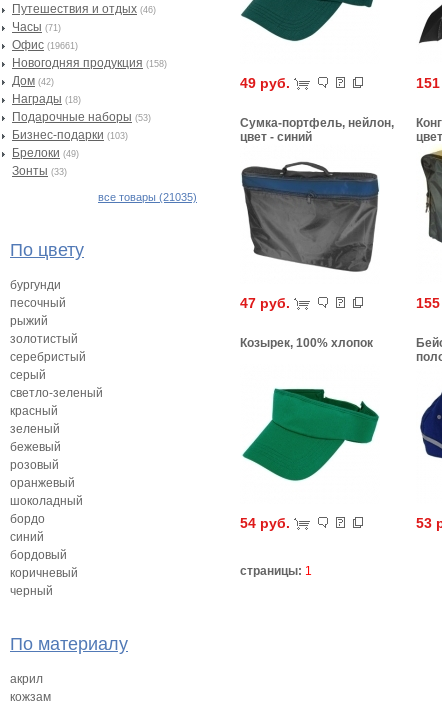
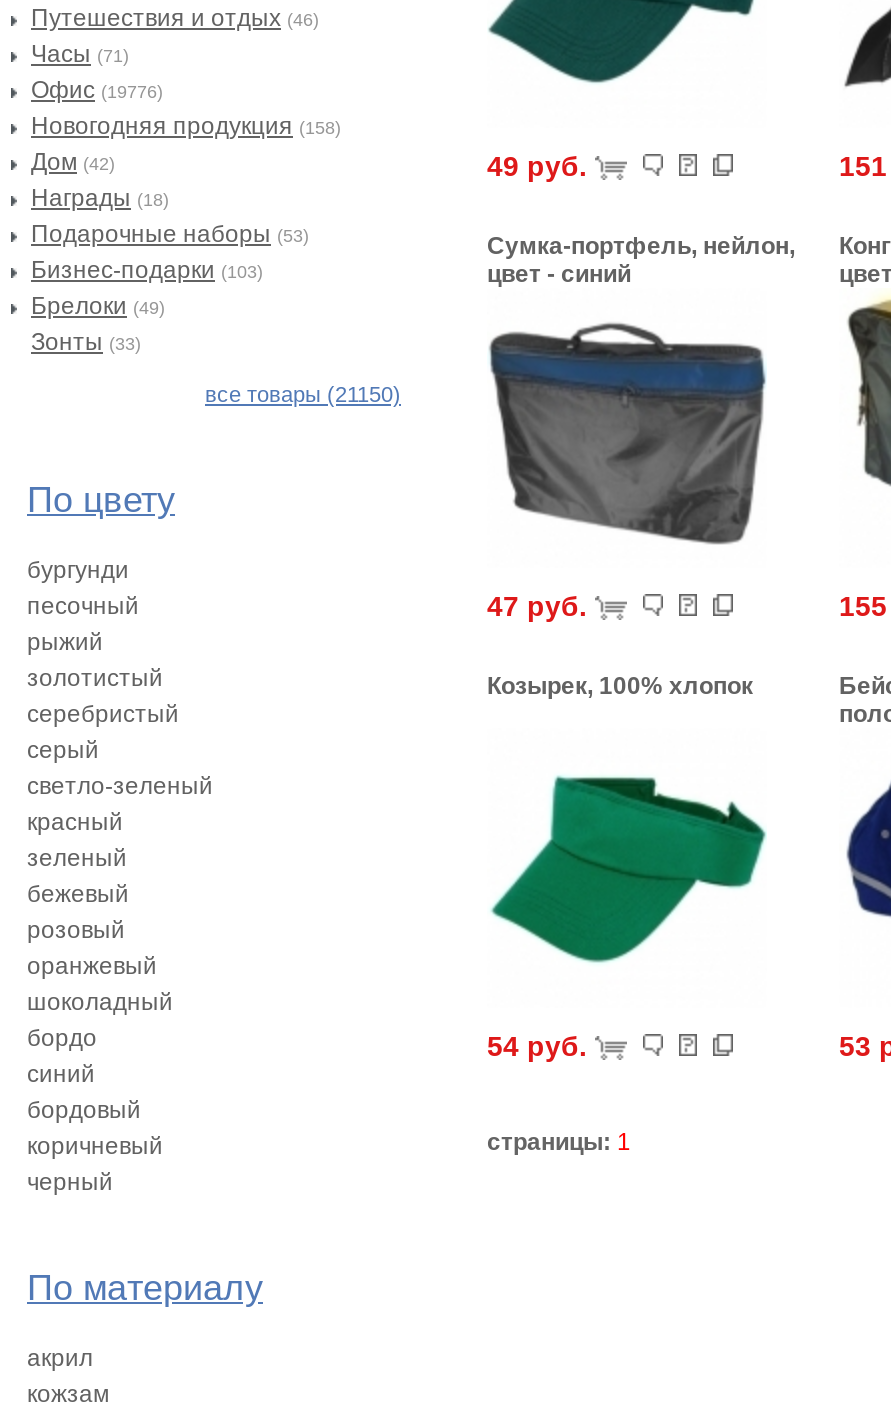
- Офис (19661)
+ Офис (19776)

- все товары (21035)
+ все товары (21150)
